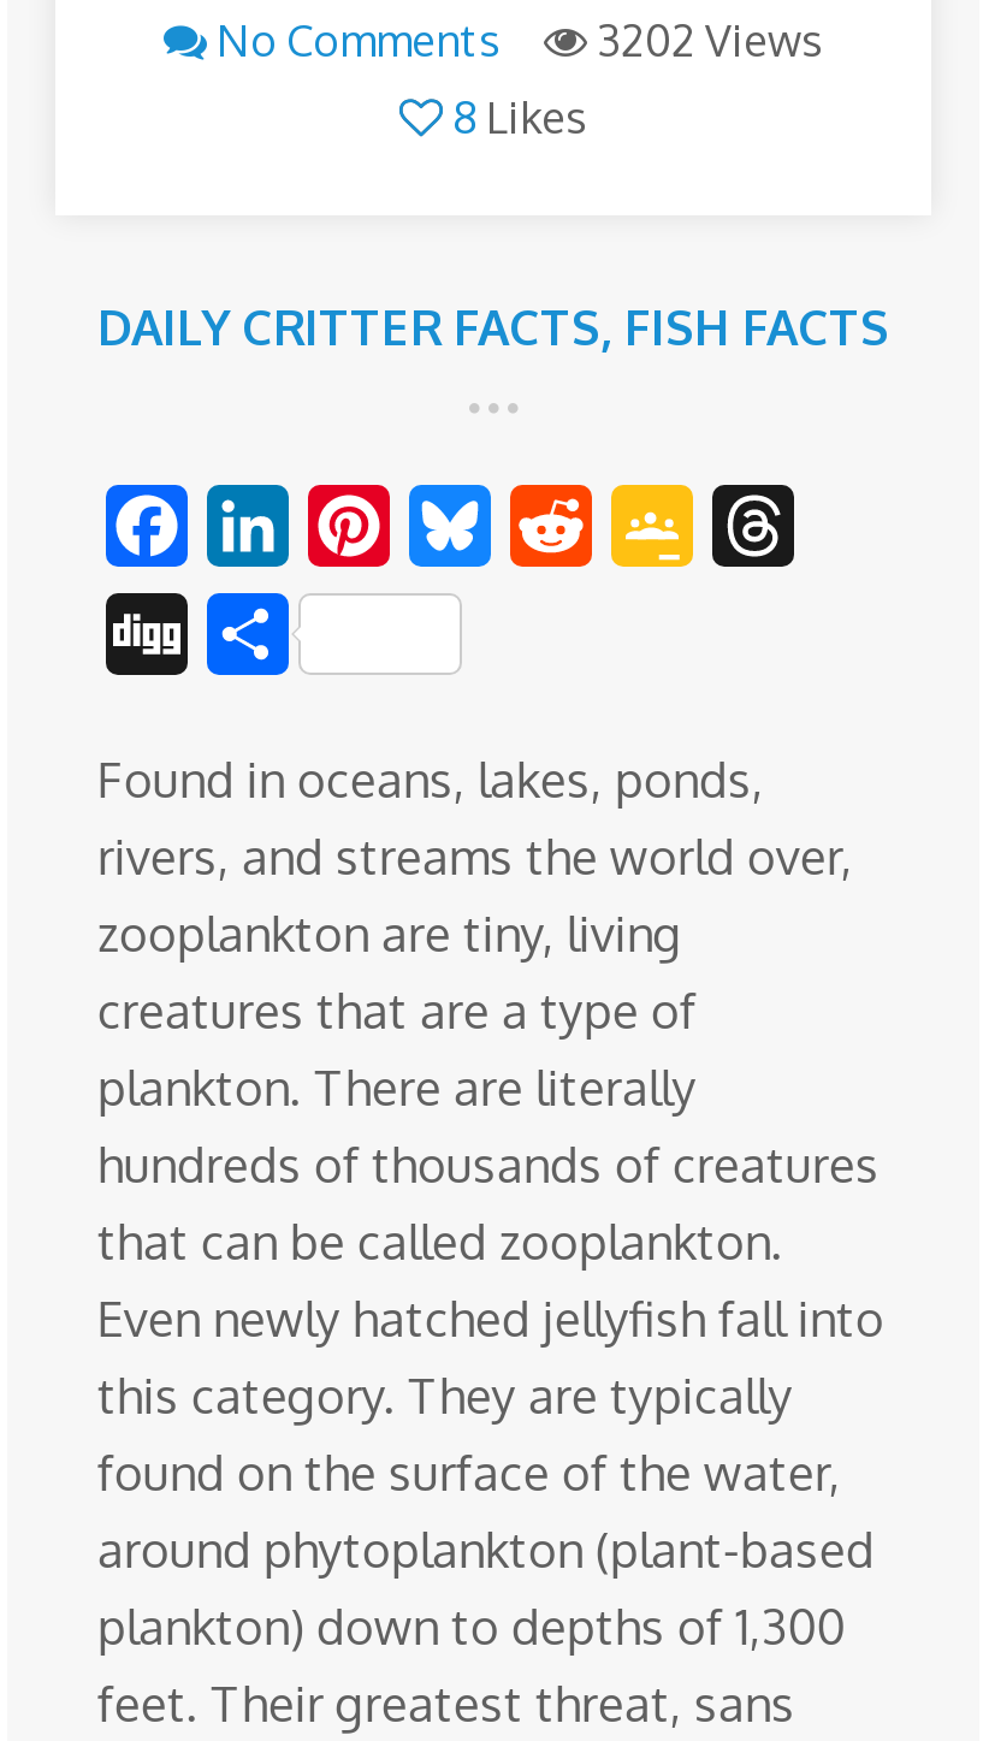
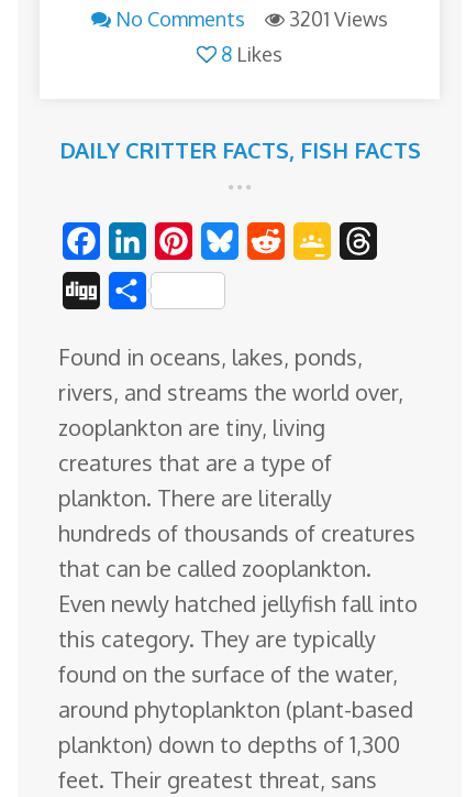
- No Comments 3202 Views
+ No Comments 3201 Views
